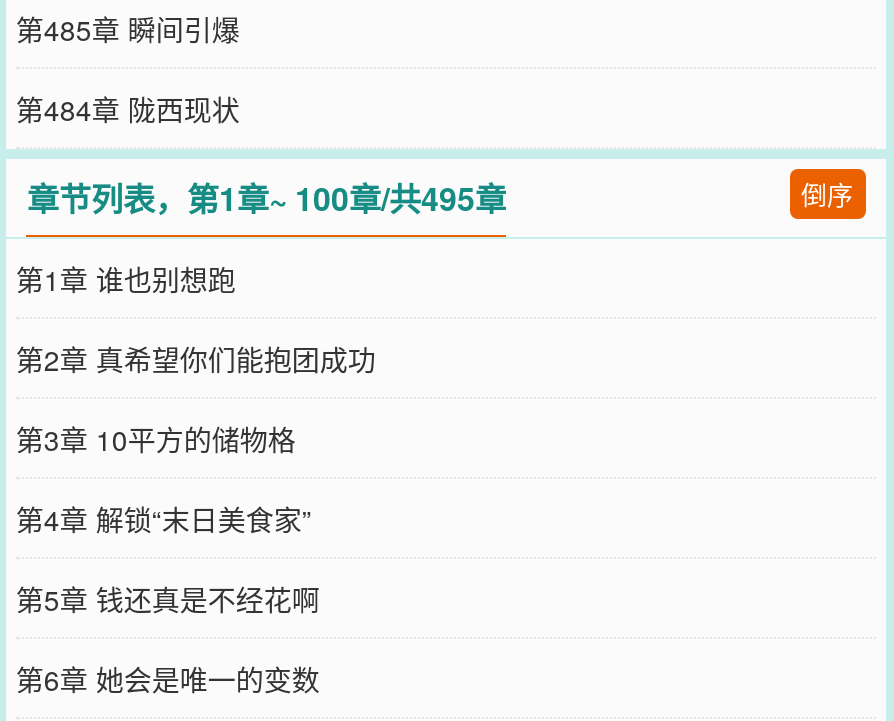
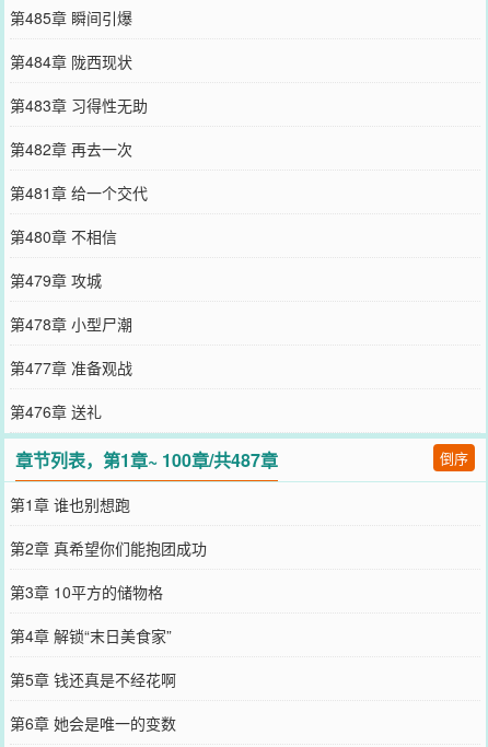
- 章节列表，第1章~ 100章/共495章
+ 第483章 习得性无助
+ 第482章 再去一次
+ 第481章 给一个交代
+ 第480章 不相信
+ 第479章 攻城
+ 第478章 小型尸潮
+ 第477章 准备观战
+ 第476章 送礼
+ 章节列表，第1章~ 100章/共487章
